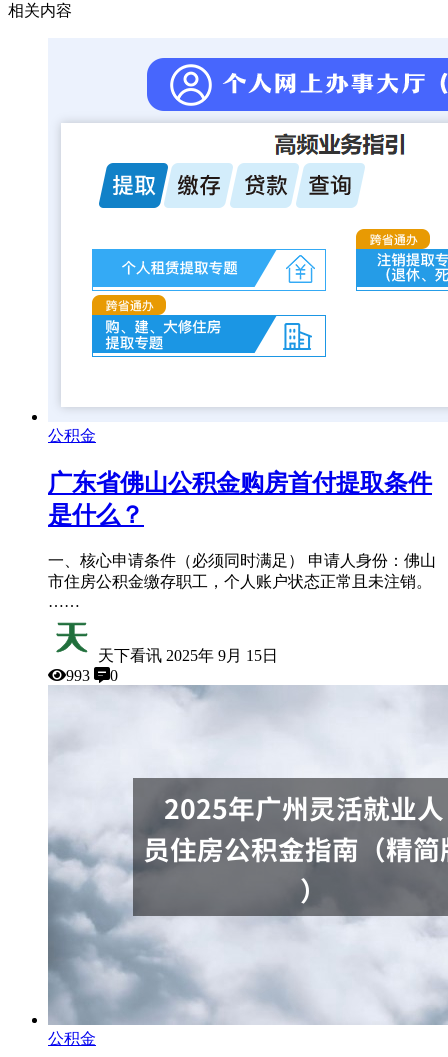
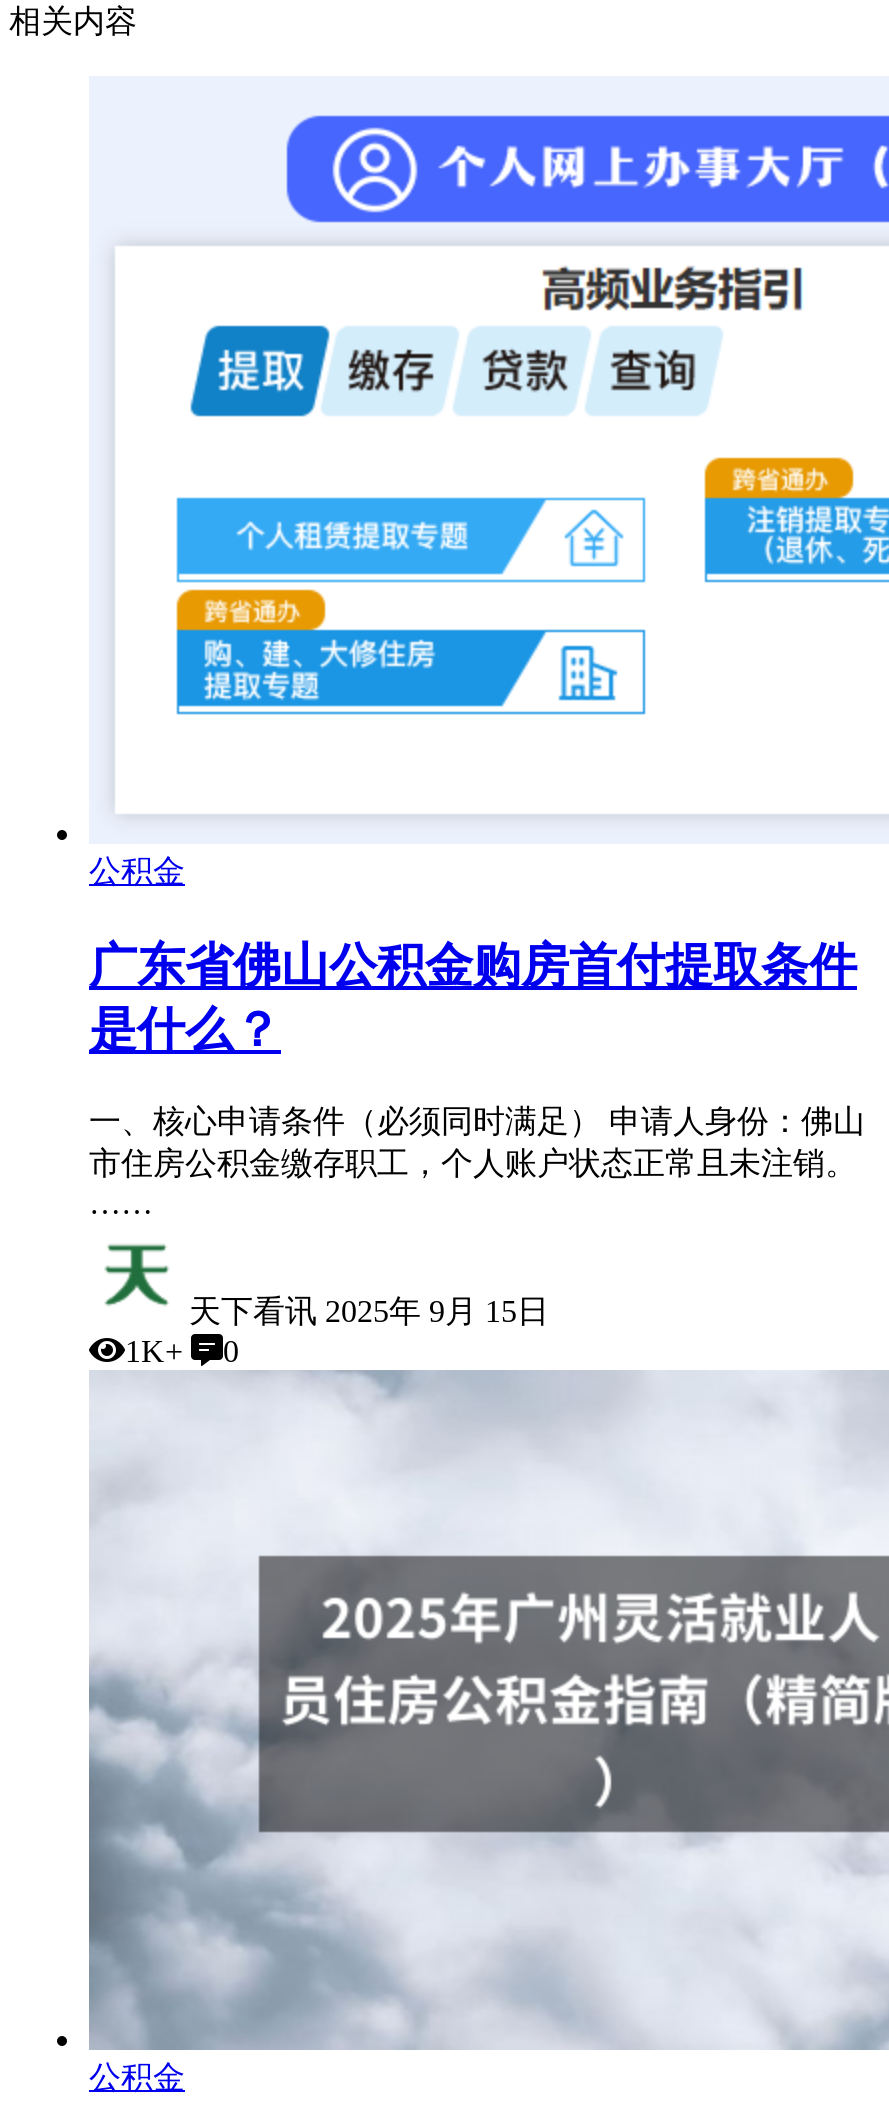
- 993
+ 1K+
